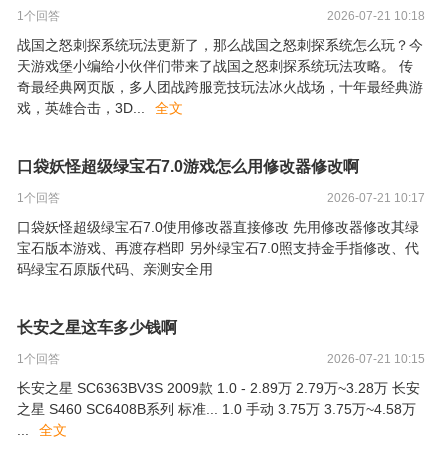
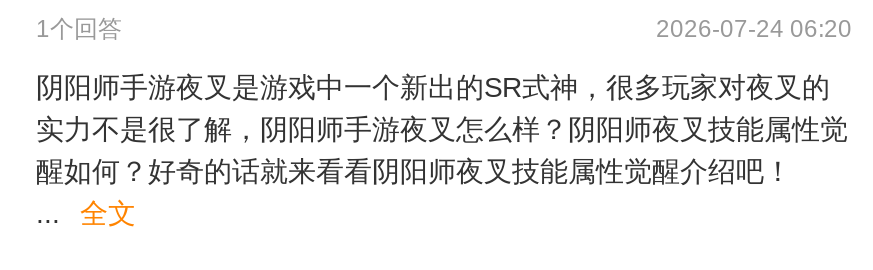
- 2026-07-21 10:18
- 战国之怒刺探系统玩法更新了，那么战国之怒刺探系统怎么玩？今
- 天游戏堡小编给小伙伴们带来了战国之怒刺探系统玩法攻略。 传
- 奇最经典网页版，多人团战跨服竞技玩法冰火战场，十年最经典游
- 戏，英雄合击，3D...
- 全文
- 口袋妖怪超级绿宝石7.0游戏怎么用修改器修改啊
- 1个回答
- 2026-07-21 10:17
- 口袋妖怪超级绿宝石7.0使用修改器直接修改 先用修改器修改其绿
- 宝石版本游戏、再渡存档即 另外绿宝石7.0照支持金手指修改、代
- 码绿宝石原版代码、亲测安全用
- 长安之星这车多少钱啊
- 1个回答
- 2026-07-21 10:15
- 长安之星 SC6363BV3S 2009款 1.0 - 2.89万 2.79万~3.28万 长安
- 之星 S460 SC6408B系列 标准... 1.0 手动 3.75万 3.75万~4.58万
+ 2026-07-24 06:20
+ 阴阳师手游夜叉是游戏中一个新出的SR式神，很多玩家对夜叉的
+ 实力不是很了解，阴阳师手游夜叉怎么样？阴阳师夜叉技能属性觉
+ 醒如何？好奇的话就来看看阴阳师夜叉技能属性觉醒介绍吧！
